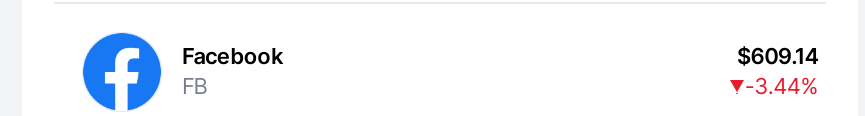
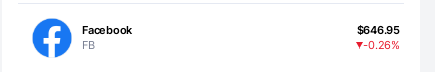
- $609.14
+ $646.95

- -3.44%
+ -0.26%
